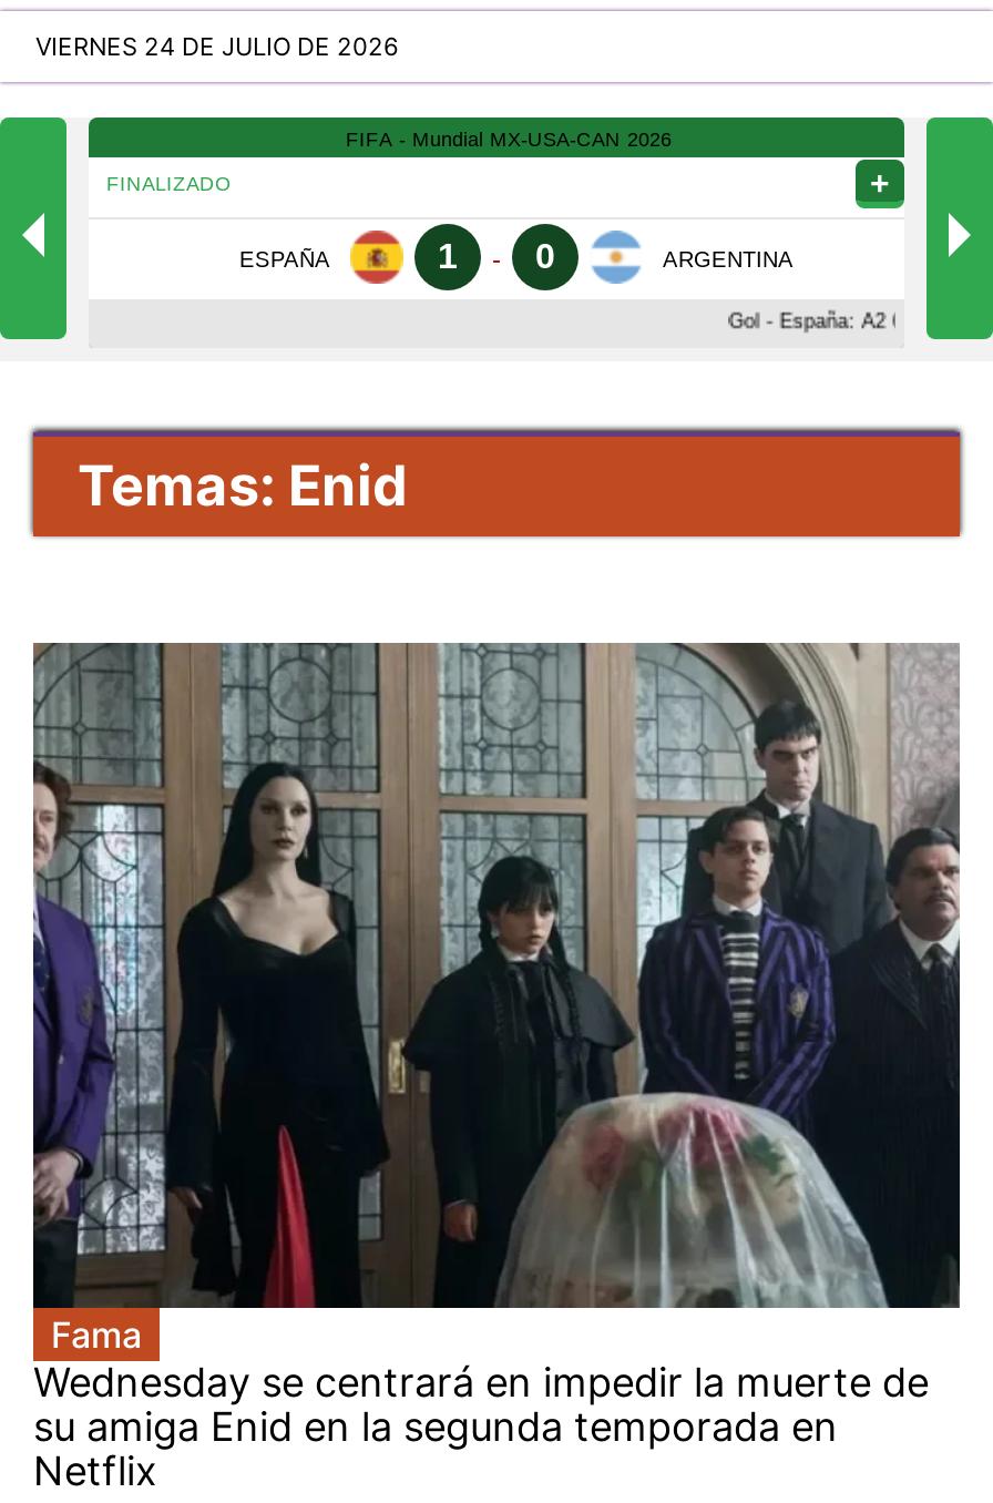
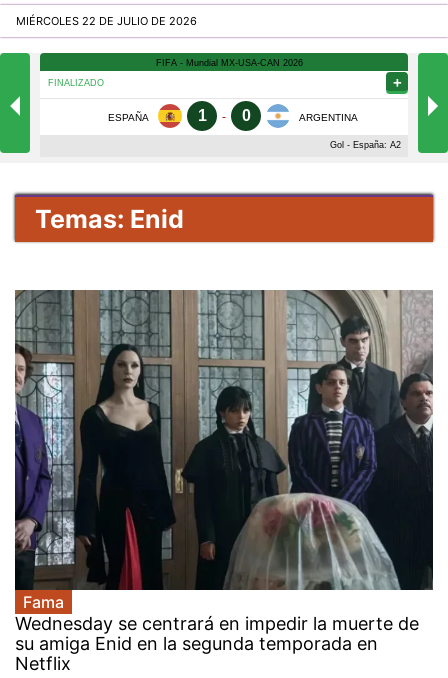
- VIERNES 24 DE JULIO DE 2026
+ MIÉRCOLES 22 DE JULIO DE 2026
